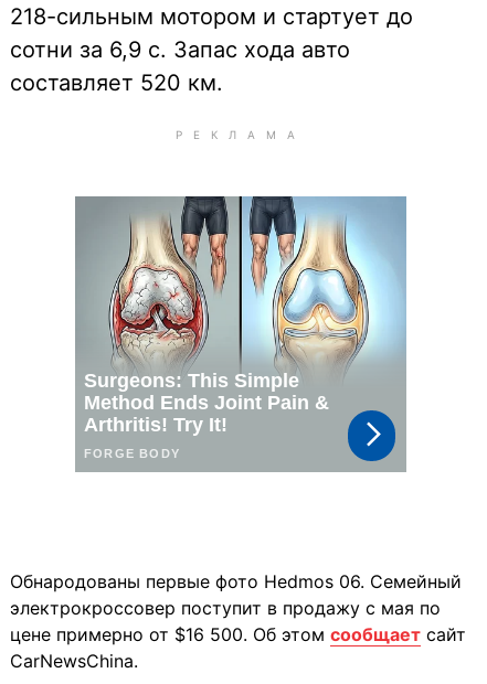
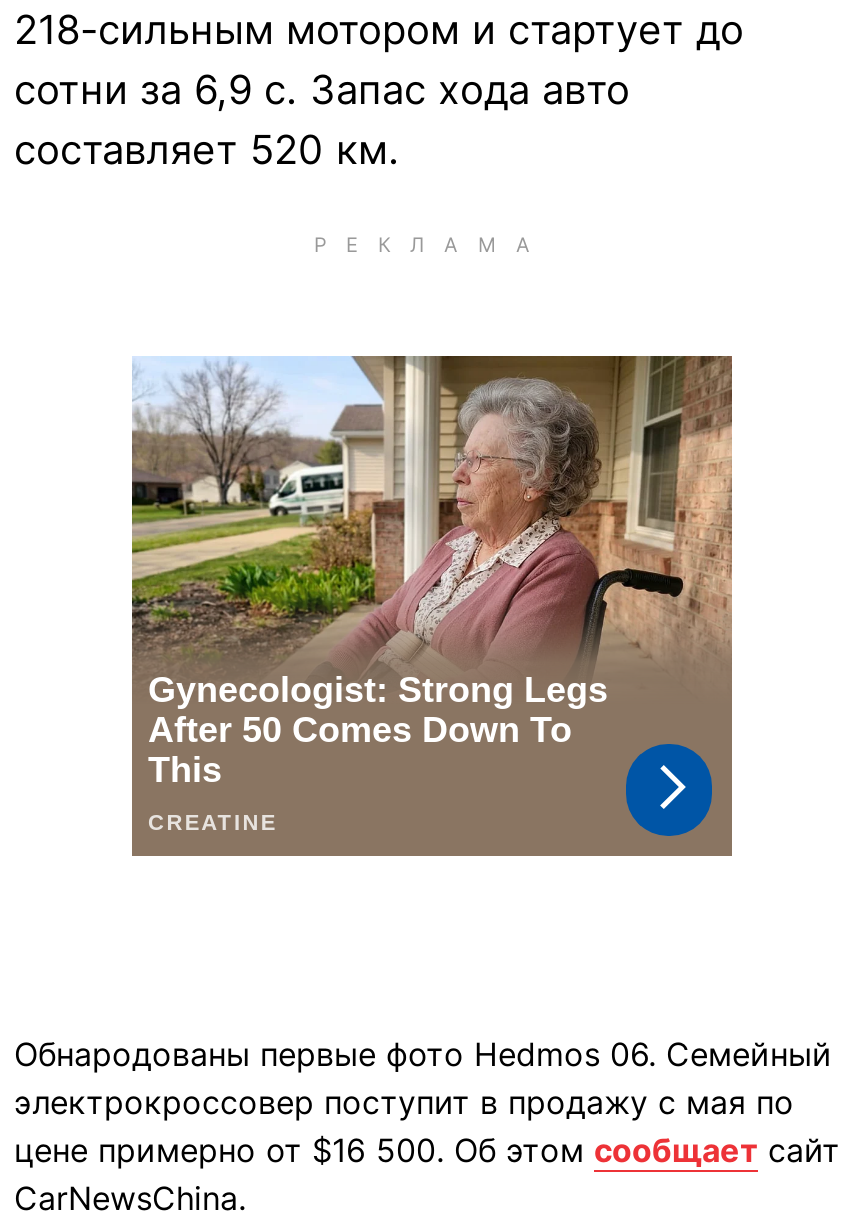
- [image]
+ [image]
